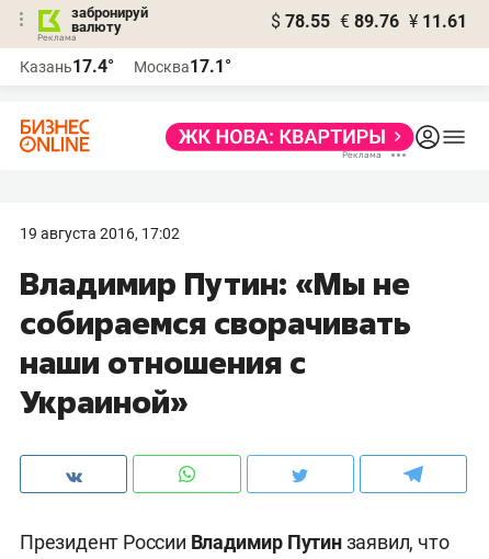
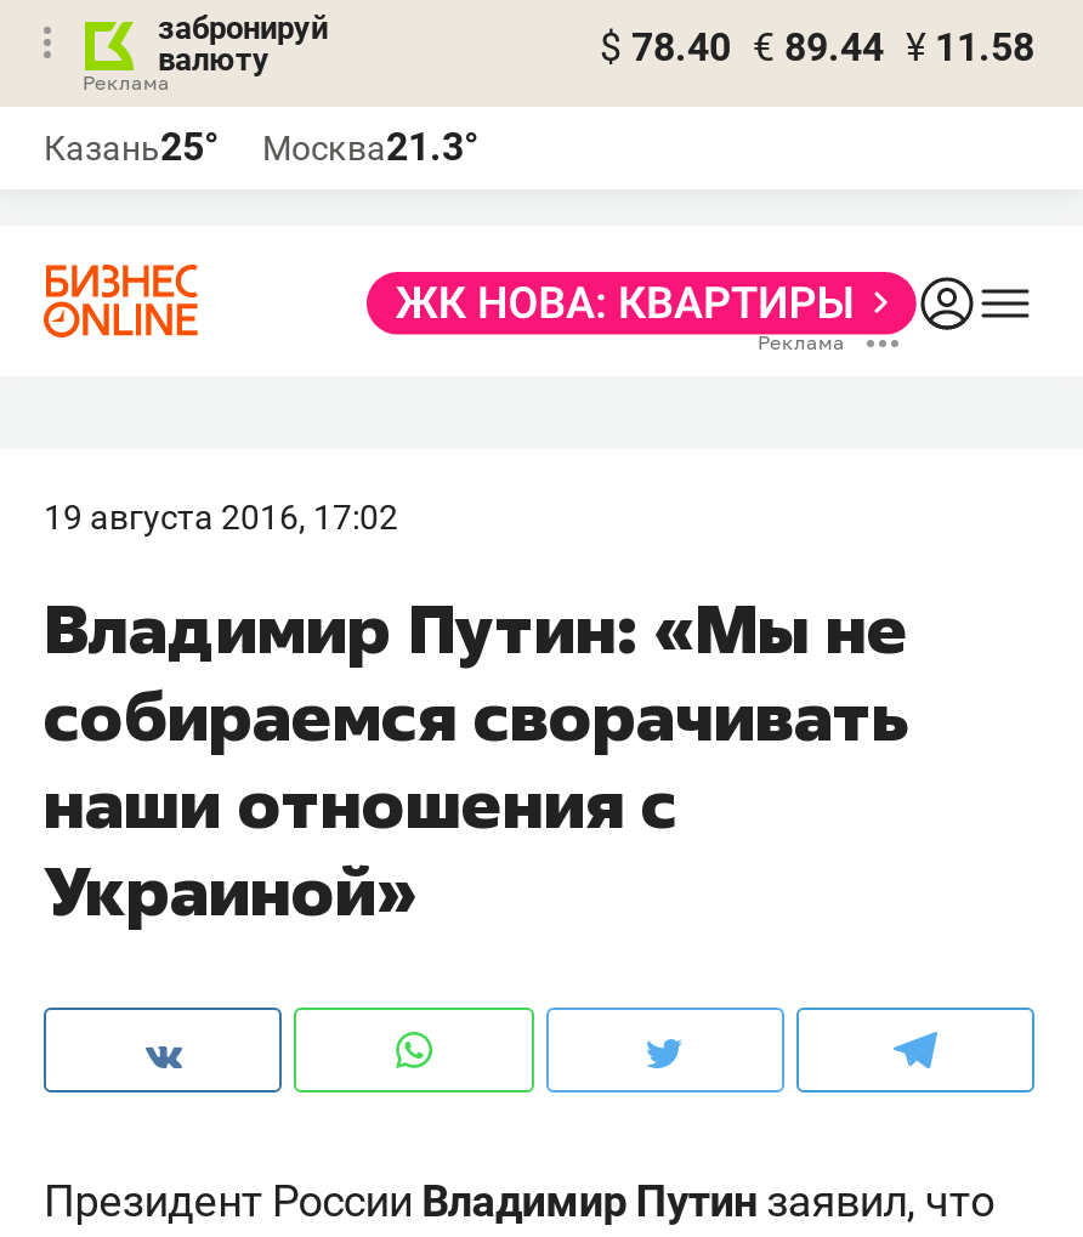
- $ 78.55 € 89.76 ¥ 11.61
+ $ 78.40 € 89.44 ¥ 11.58

- Казань17.4°
+ Казань25°

- Москва17.1°
+ Москва21.3°
